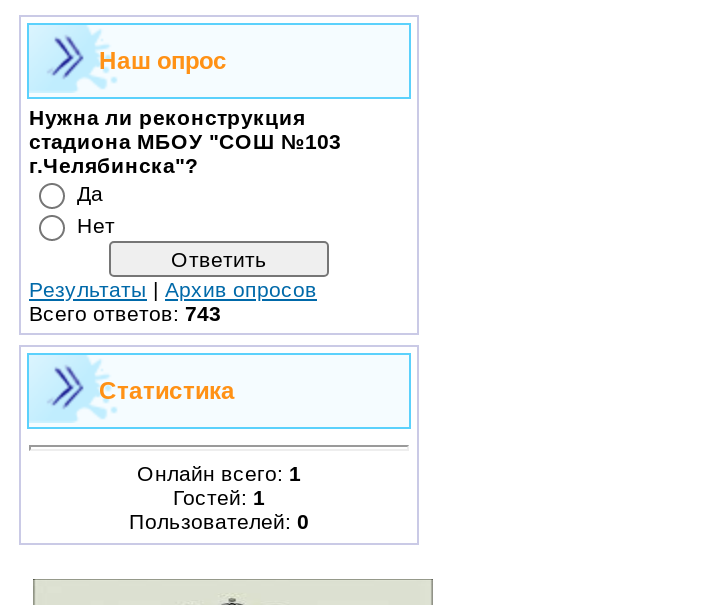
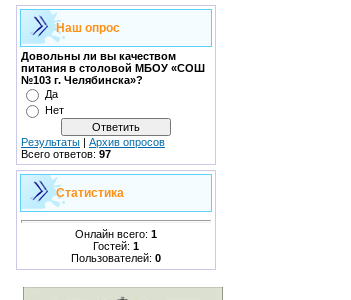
- Нужна ли реконструкция
- стадиона МБОУ "СОШ №103
- г.Челябинска"?
+ Довольны ли вы качеством
+ питания в столовой МБОУ «СОШ
+ №103 г. Челябинска»?

- Всего ответов:743
+ Всего ответов:97
